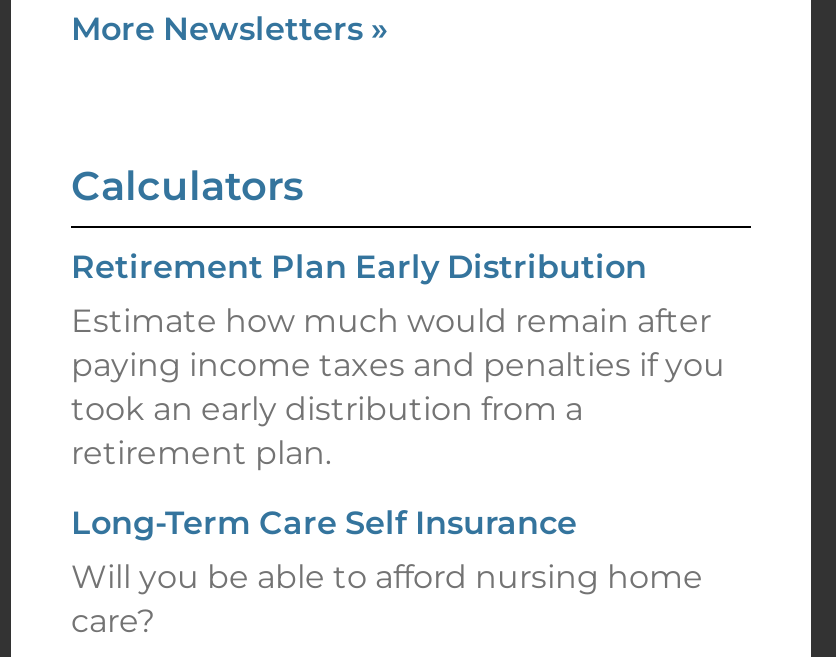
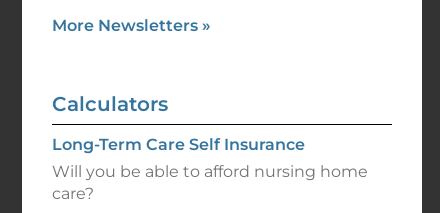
- Retirement Plan Early Distribution
- Estimate how much would remain after
- paying income taxes and penalties if you
- took an early distribution from a
- retirement plan.
